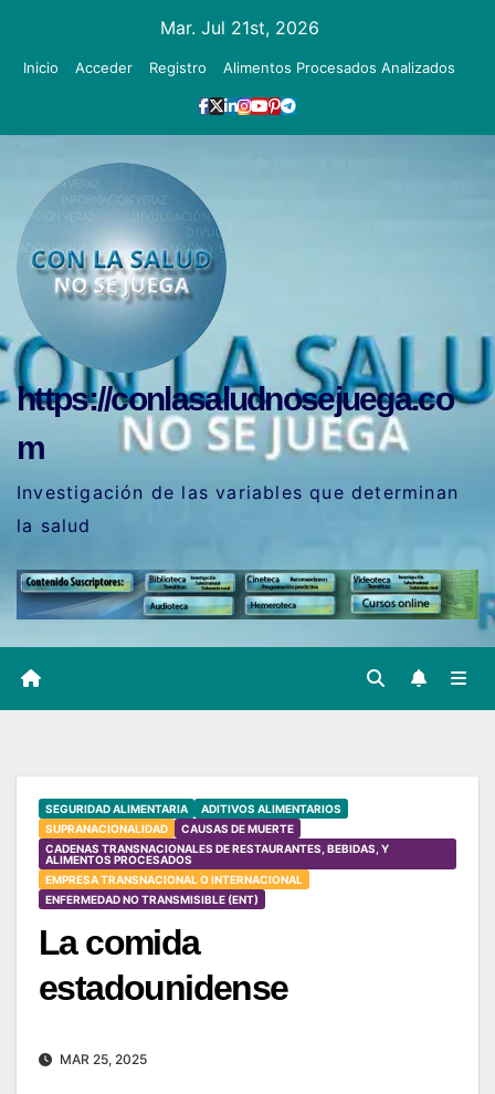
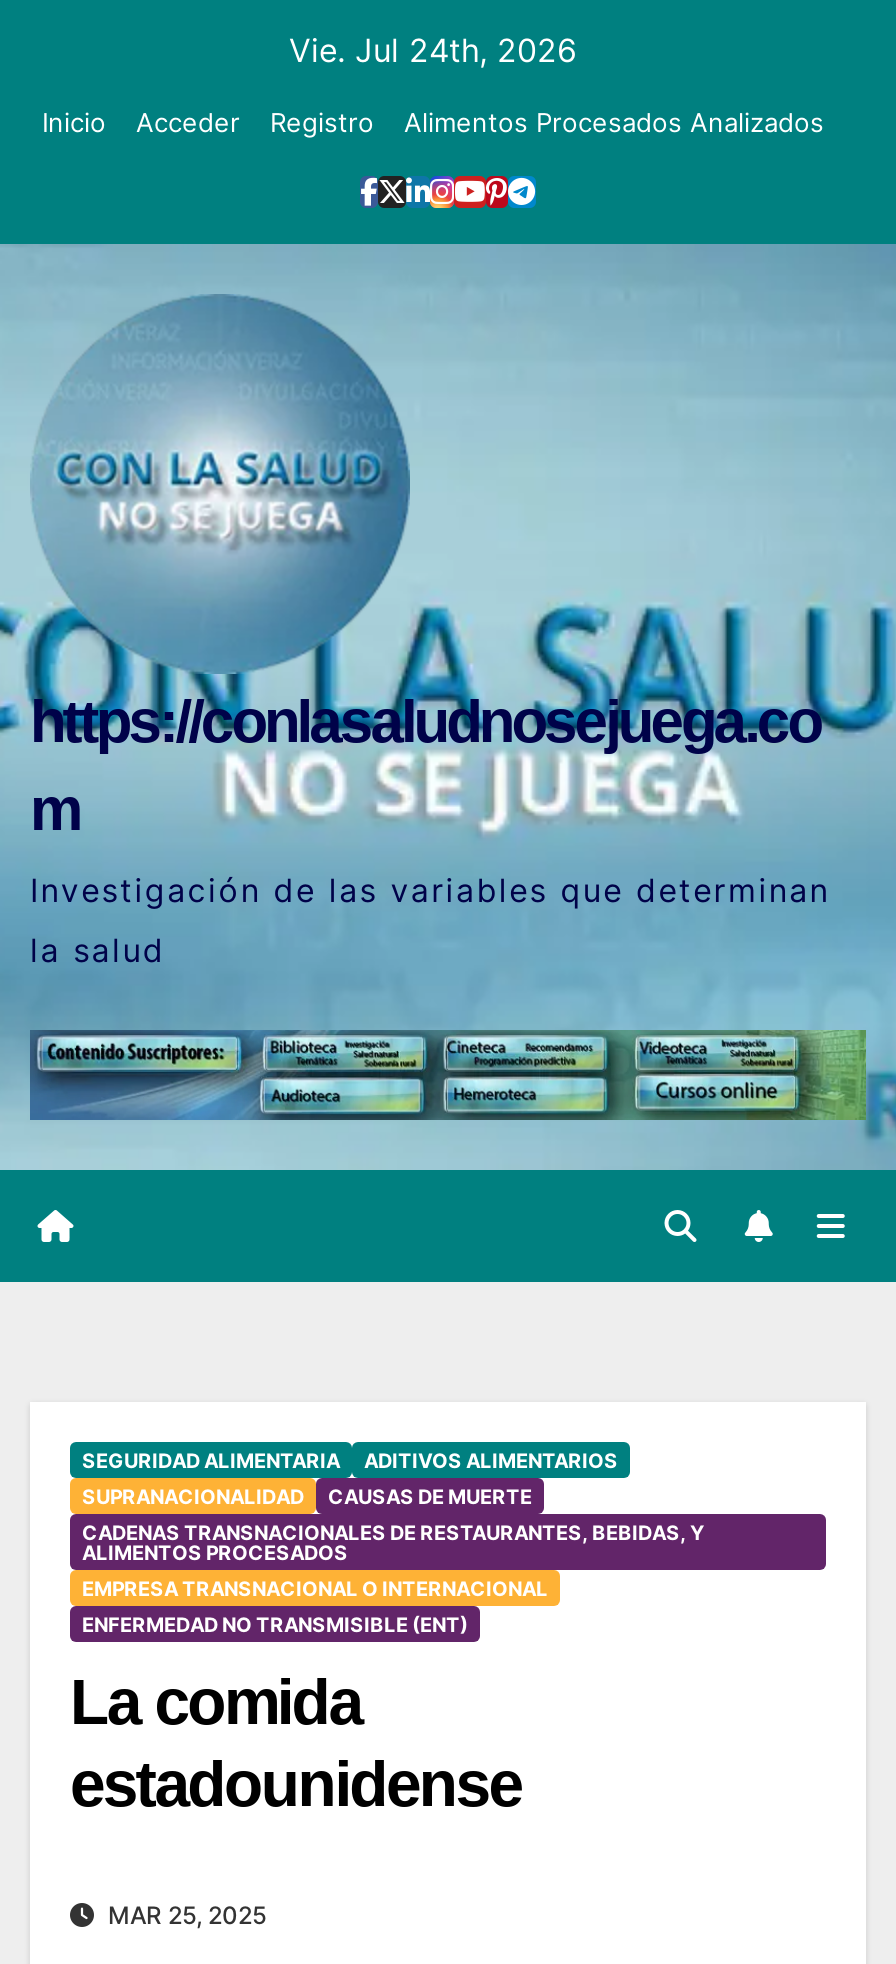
- Mar. Jul 21st, 2026
+ Vie. Jul 24th, 2026
